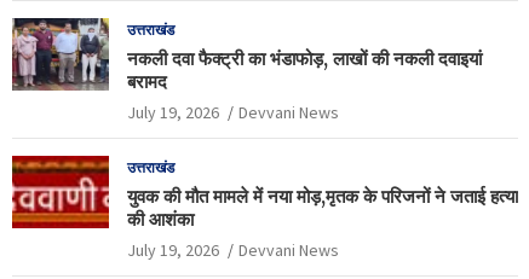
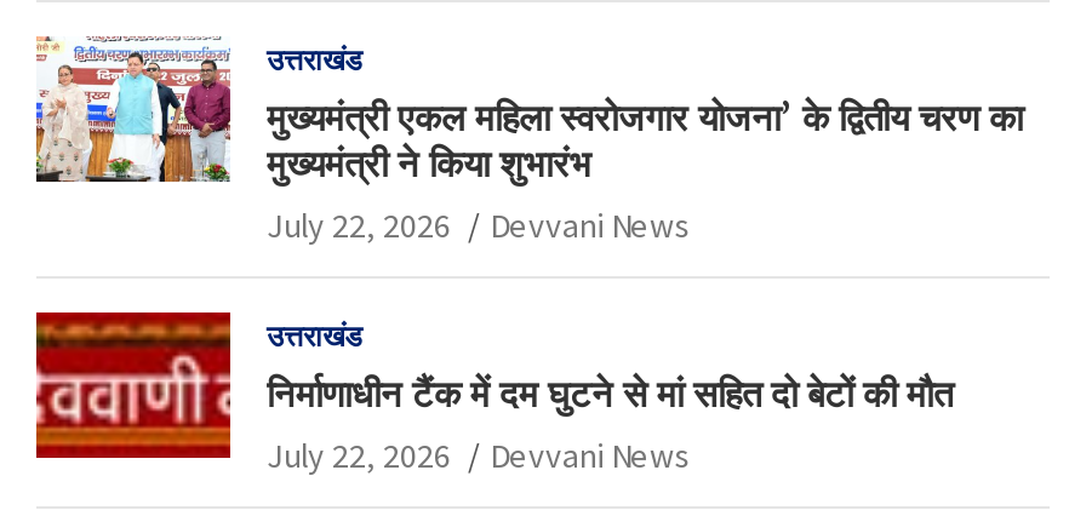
- [image]
- नकली दवा फैक्ट्री का भंडाफोड़, लाखों की नकली दवाइयां
- बरामद
- July 19, 2026
+ [image]
+ मुख्यमंत्री एकल महिला स्वरोजगार योजना’ के द्वितीय चरण का
+ मुख्यमंत्री ने किया शुभारंभ
+ July 22, 2026

- युवक की मौत मामले में नया मोड़,मृतक के परिजनों ने जताई हत्या
- की आशंका
- July 19, 2026
+ निर्माणाधीन टैंक में दम घुटने से मां सहित दो बेटों की मौत
+ July 22, 2026
